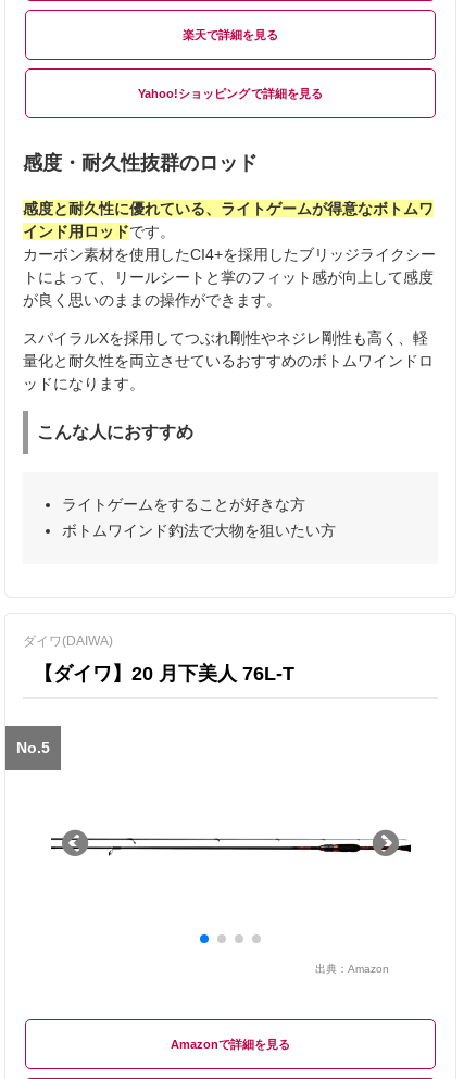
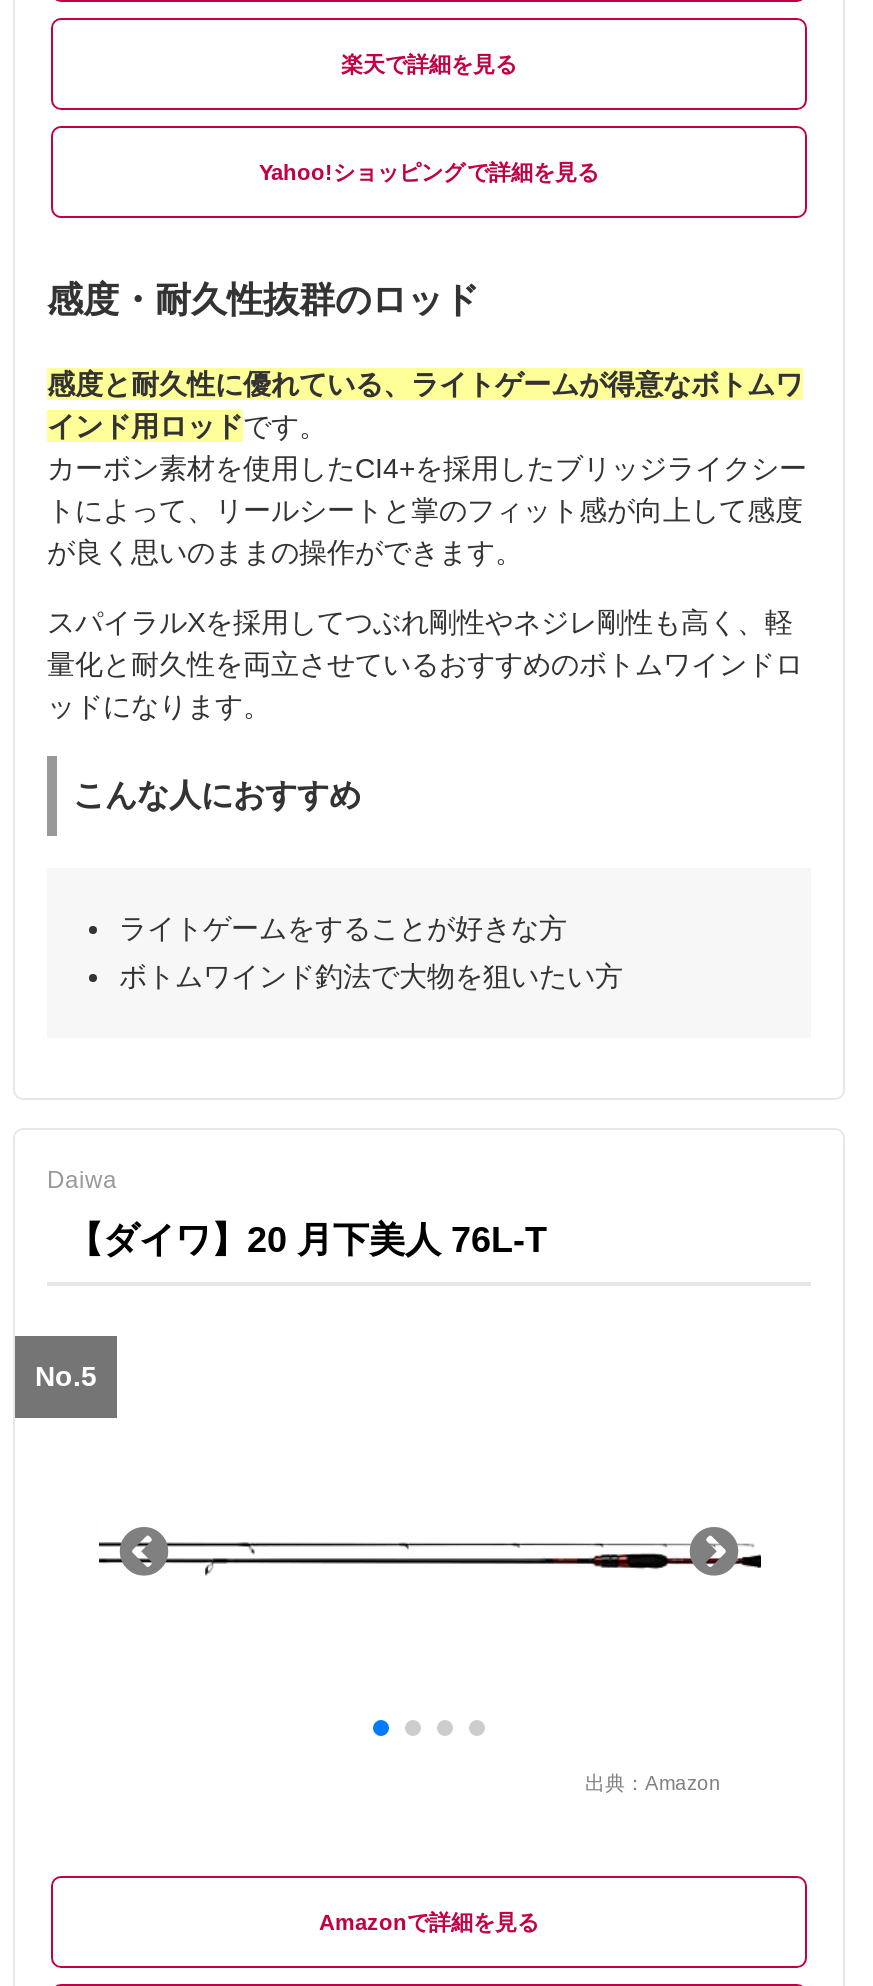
- ダイワ(DAIWA)
+ Daiwa
